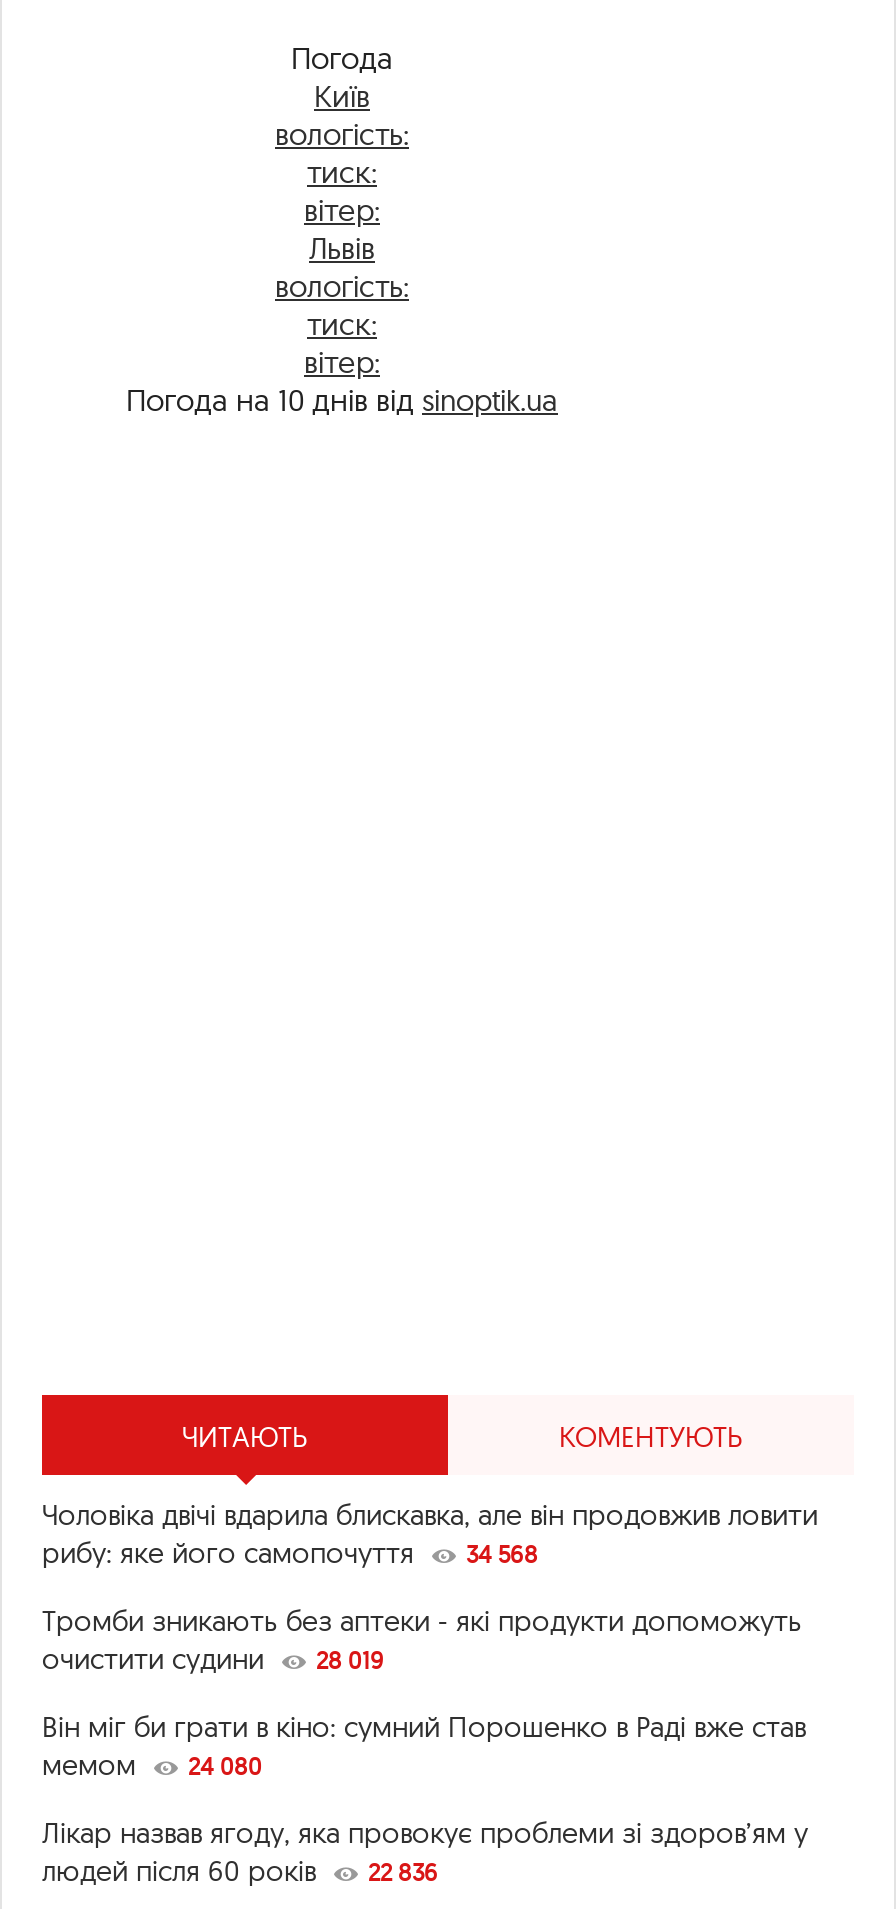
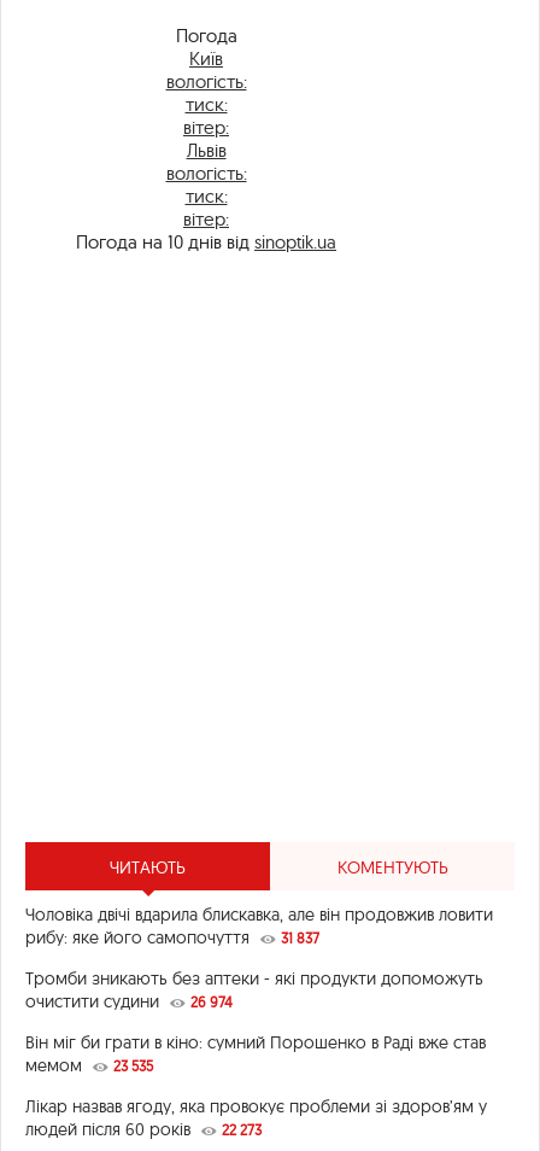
- рибу: яке його самопочуття 34 568
+ рибу: яке його самопочуття 31 837

- очистити судини 28 019
+ очистити судини 26 974

- мемом 24 080
+ мемом 23 535

- людей після 60 років 22 836
+ людей після 60 років 22 273
